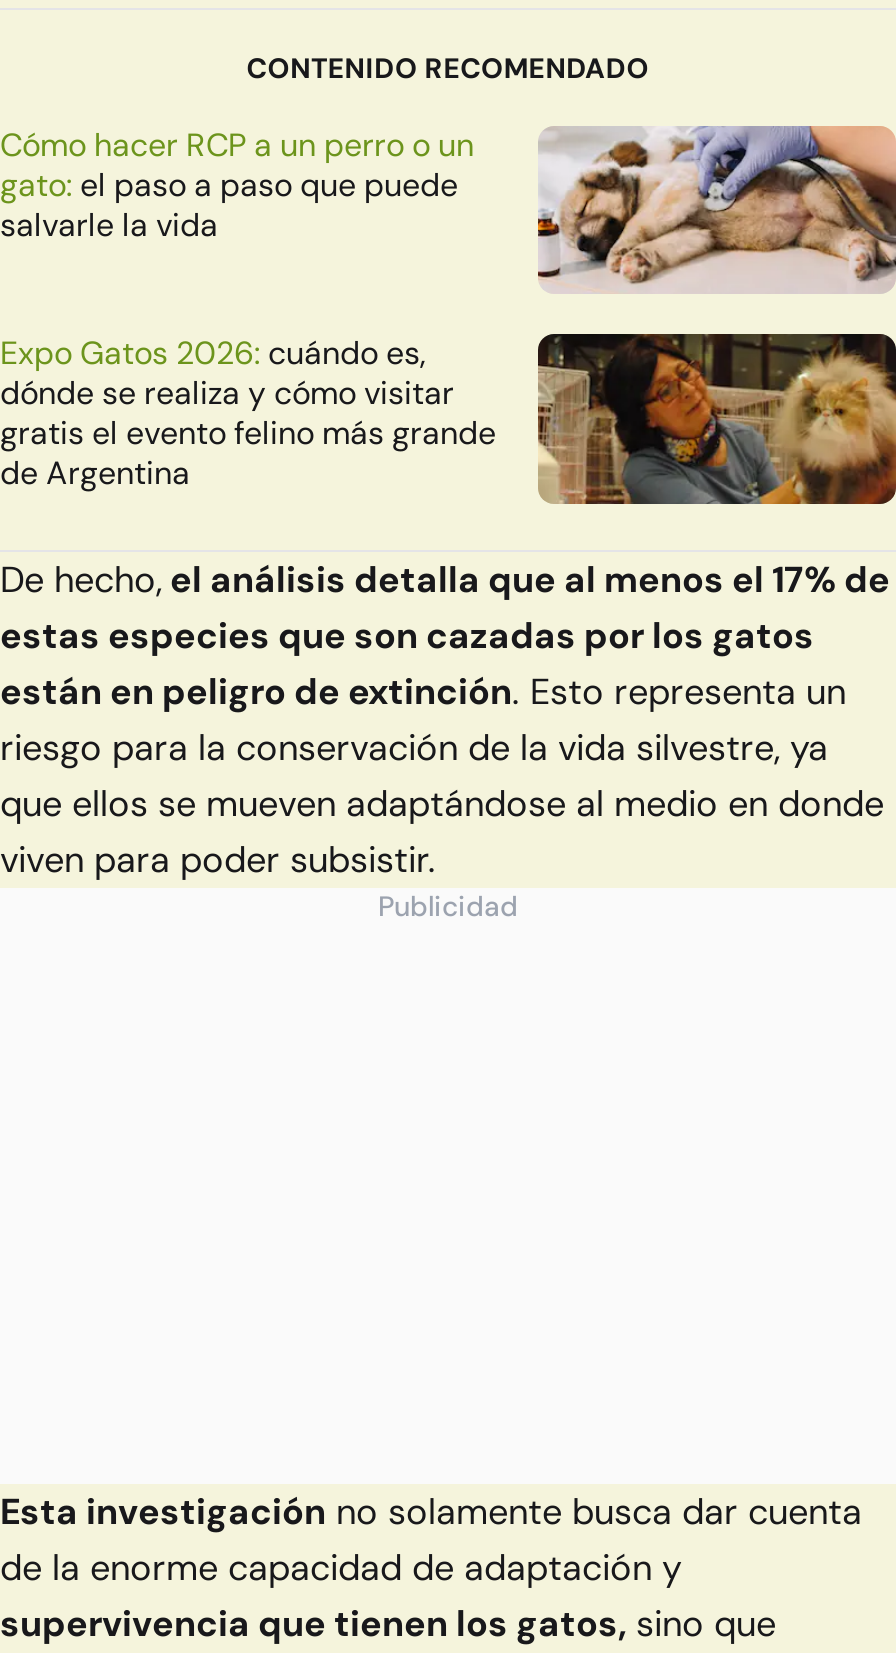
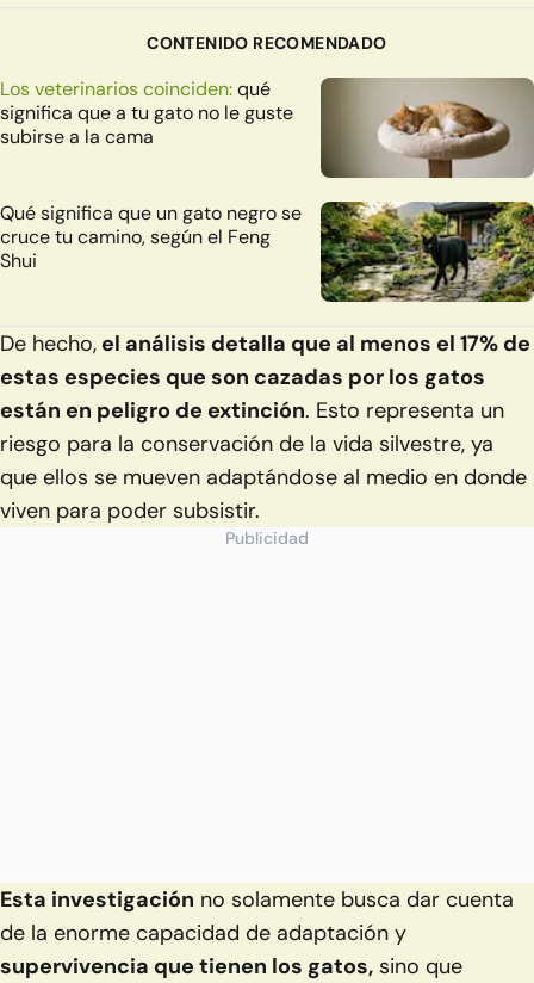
- [image]
- Cómo hacer RCP a un perro o un
- gato: el paso a paso que puede
- salvarle la vida
+ [image]
+ Los veterinarios coinciden: qué
+ significa que a tu gato no le guste
+ subirse a la cama

- [image]
- Expo Gatos 2026: cuándo es,
- dónde se realiza y cómo visitar
- gratis el evento felino más grande
- de Argentina
+ [image]
+ Qué significa que un gato negro se
+ cruce tu camino, según el Feng
+ Shui
